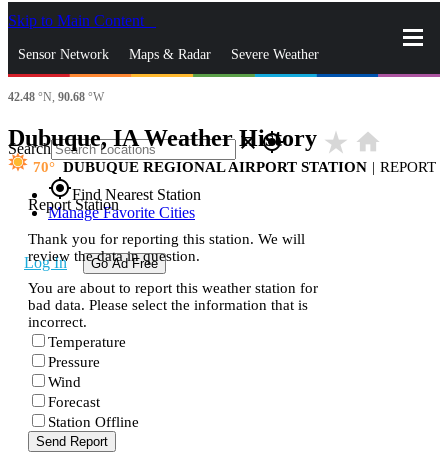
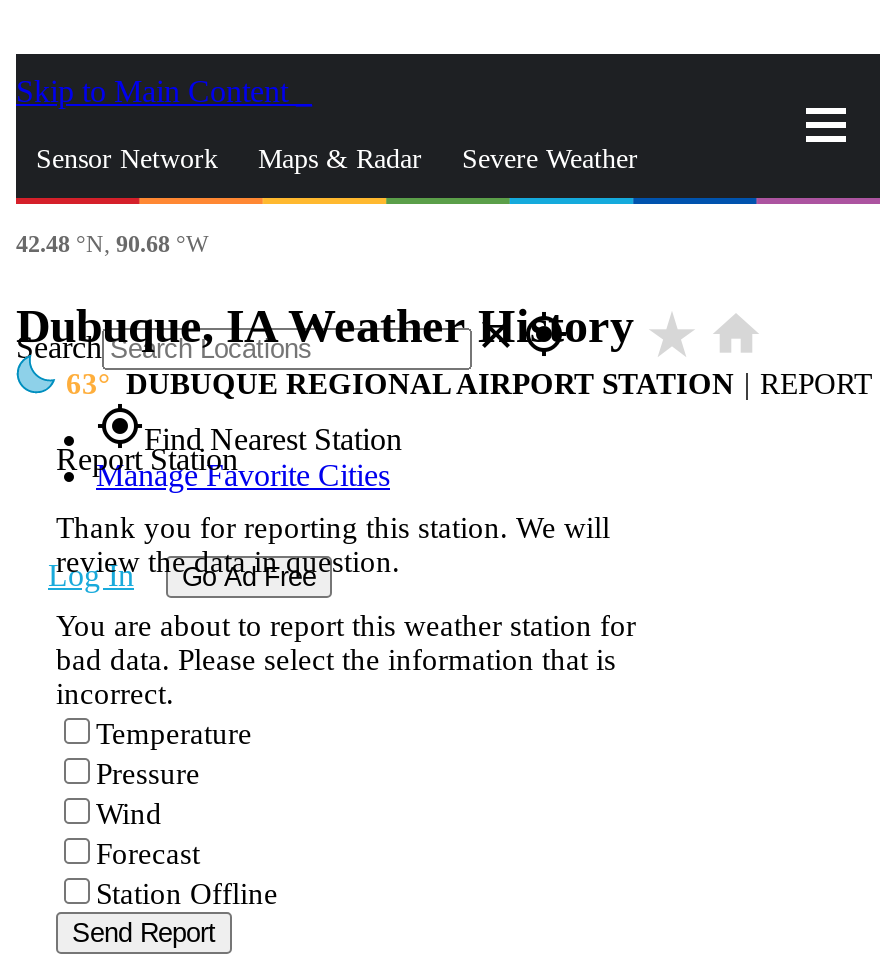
- 70
+ 63
